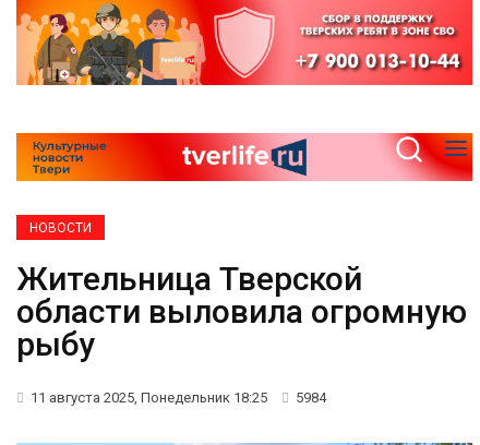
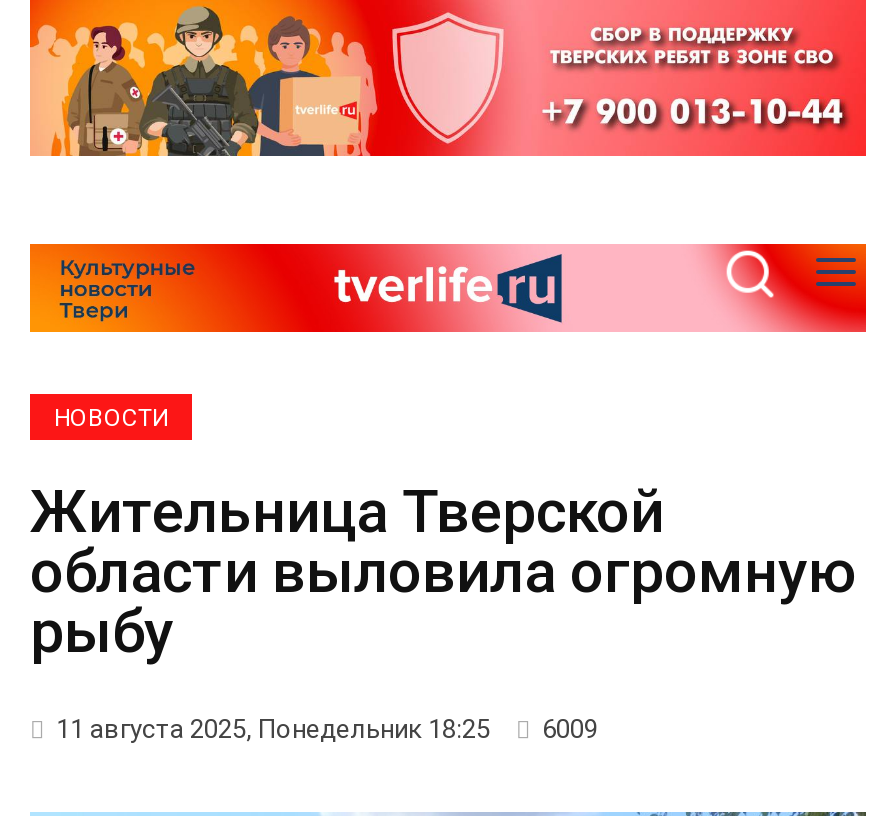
- 11 августа 2025, Понедельник 18:25 5984
+ 11 августа 2025, Понедельник 18:25 6009
